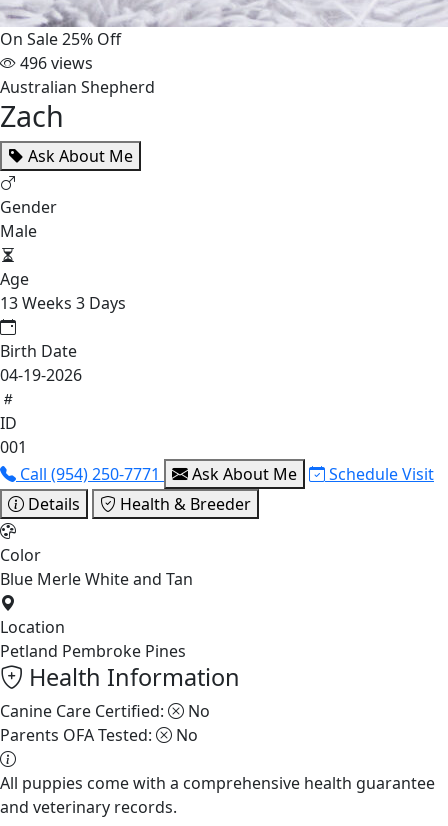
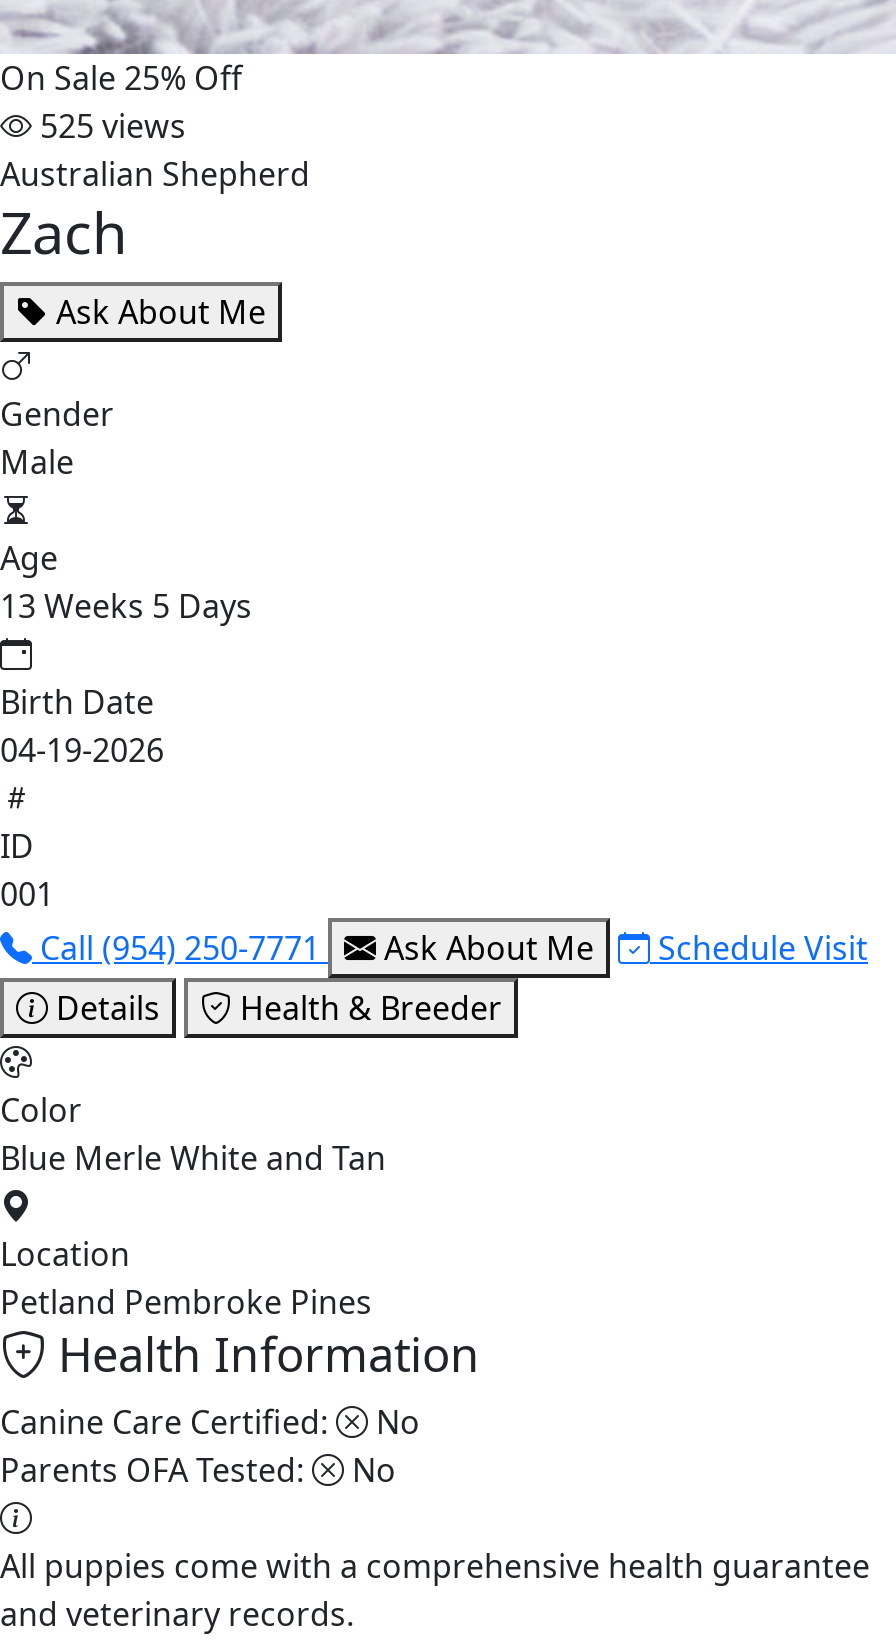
- 496 views
+ 525 views

- 13 Weeks 3 Days
+ 13 Weeks 5 Days
